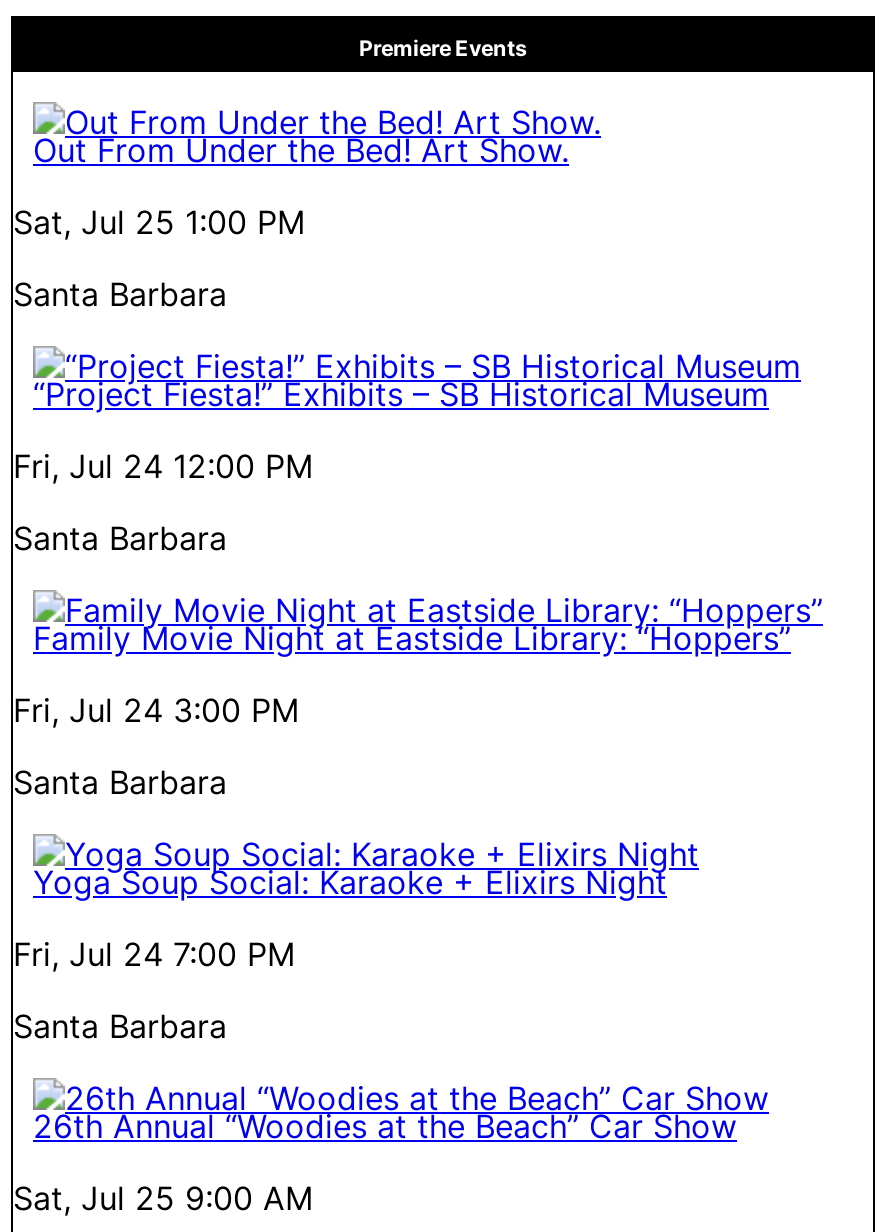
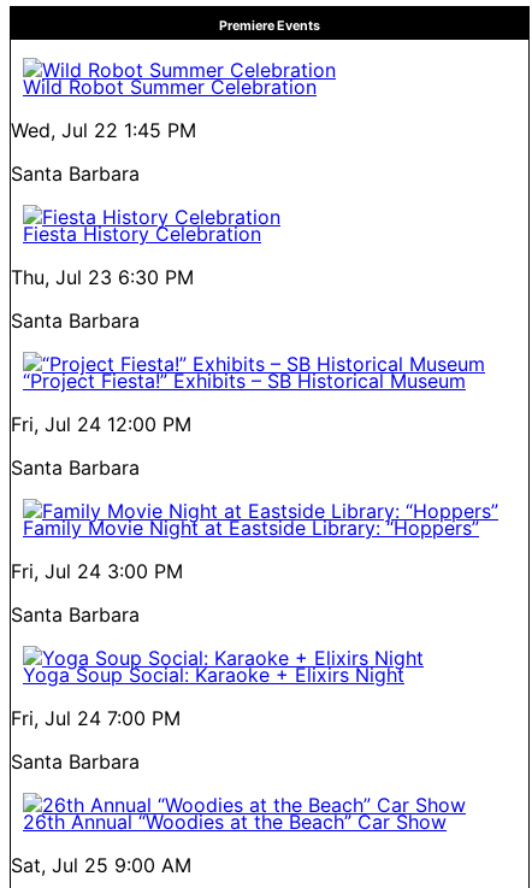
- Out From Under the Bed! Art Show.
- Sat, Jul 25 1:00 PM
+ Wild Robot Summer Celebration
+ Wed, Jul 22 1:45 PM
+ Santa Barbara
+ Fiesta History Celebration
+ Thu, Jul 23 6:30 PM
